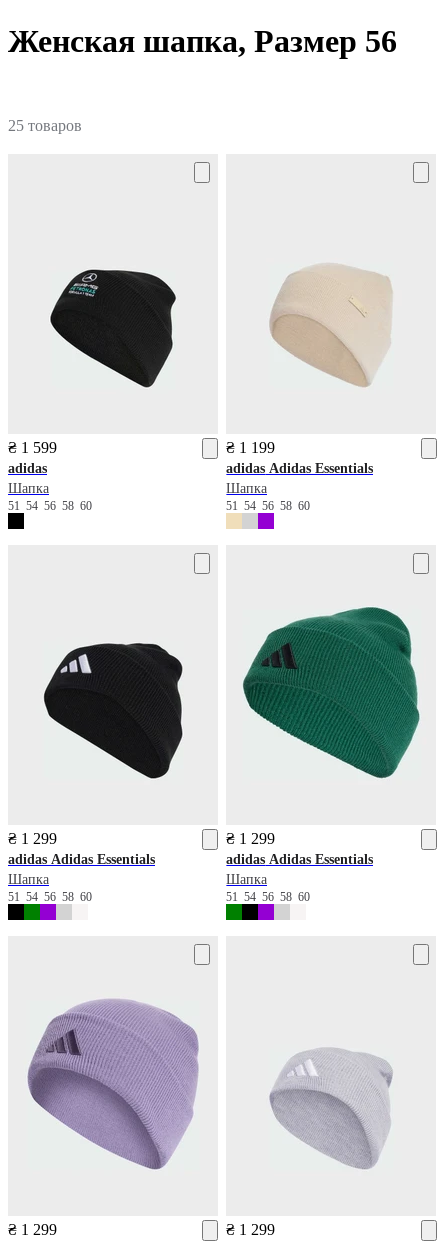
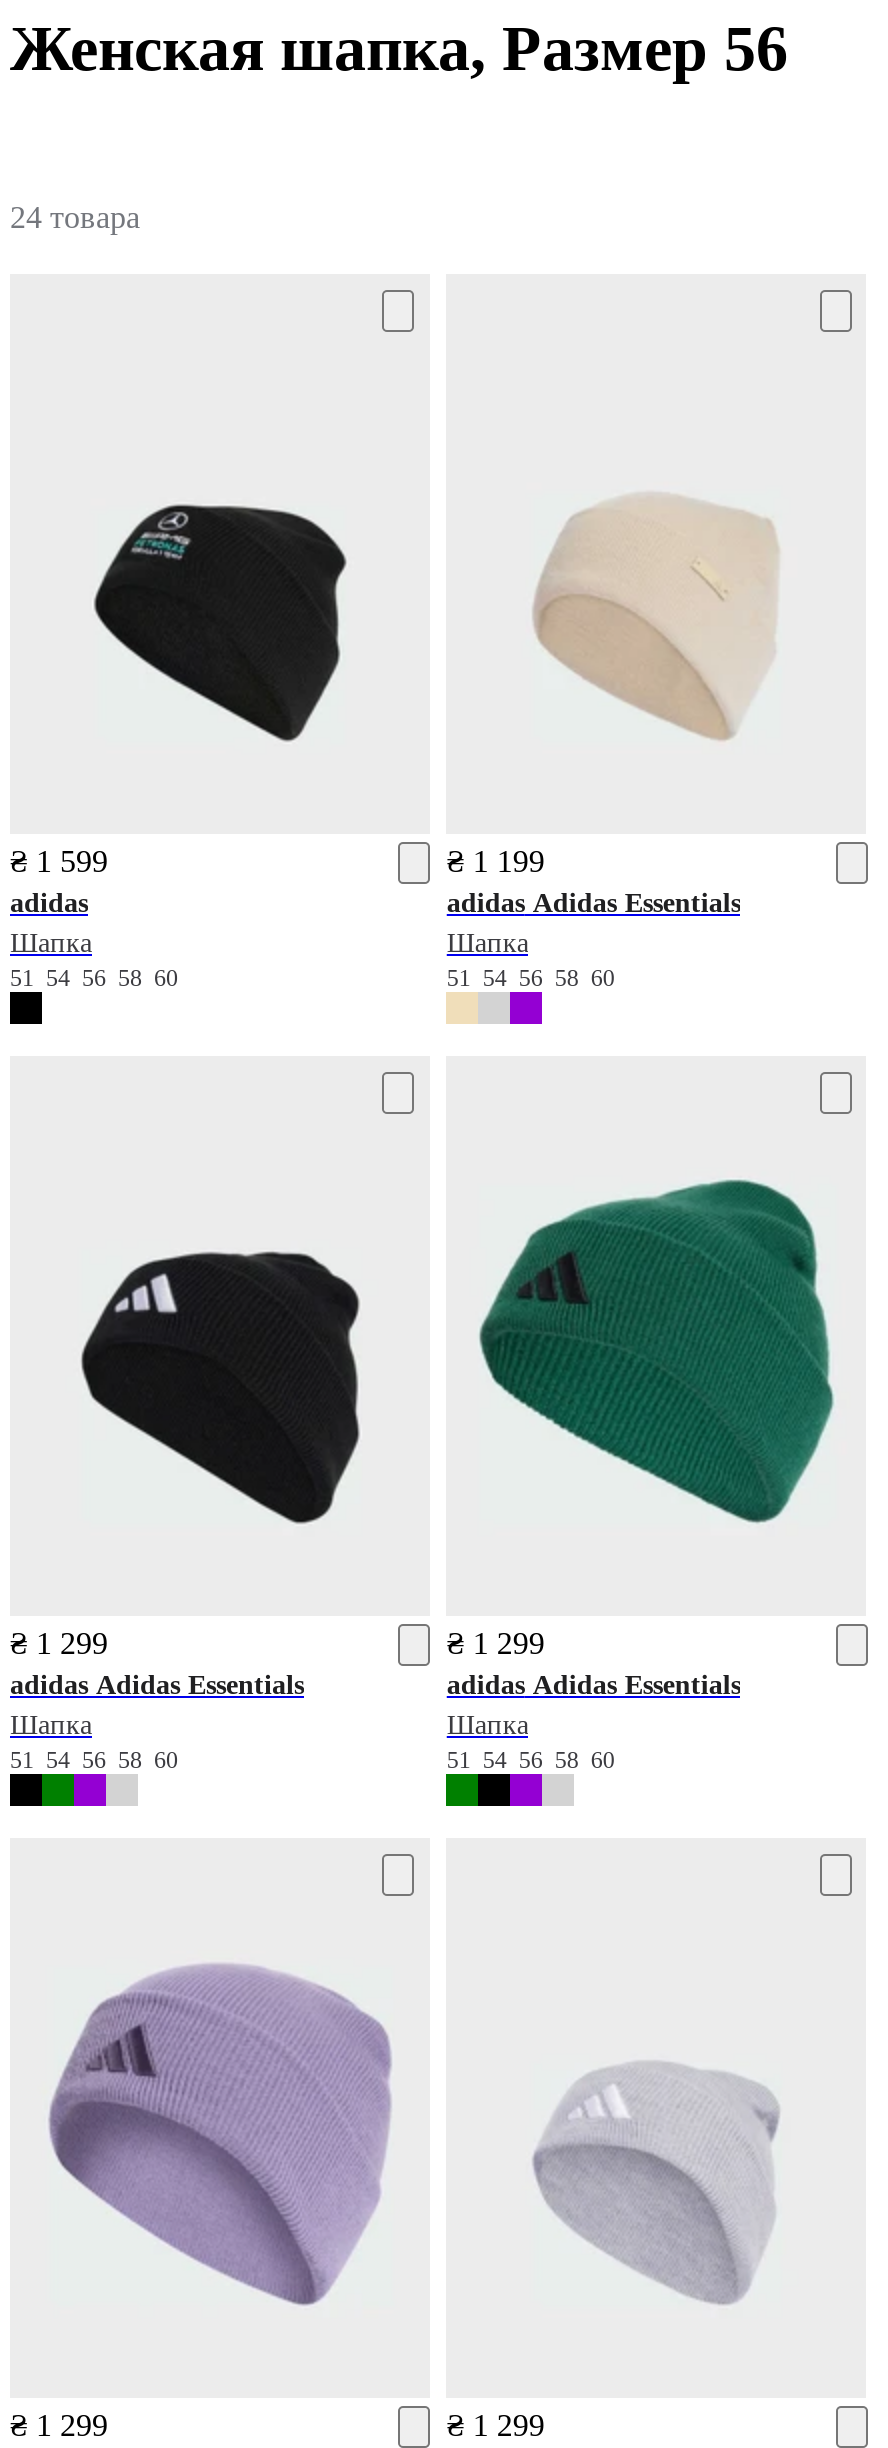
- 25 товаров
+ 24 товара
